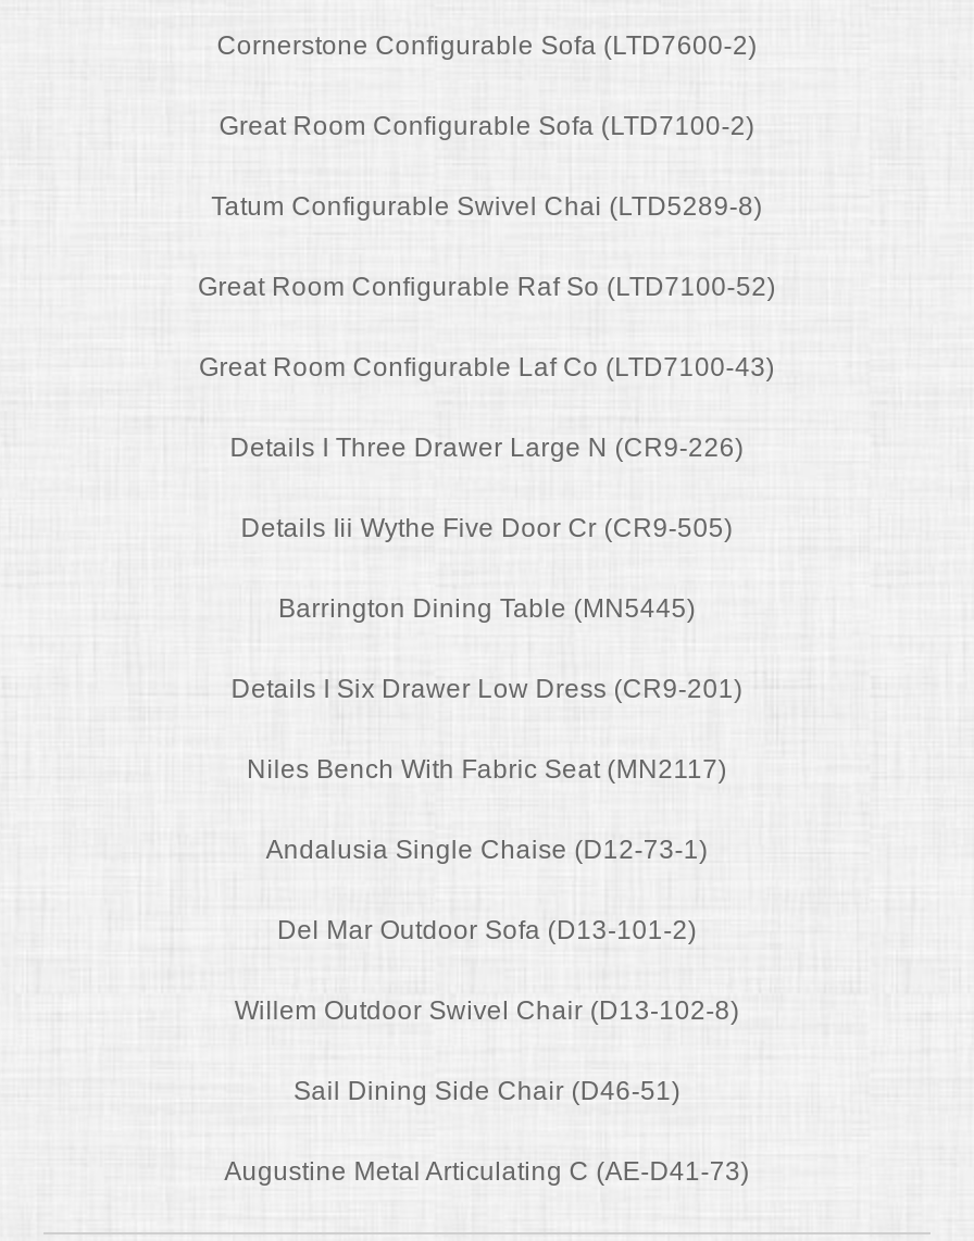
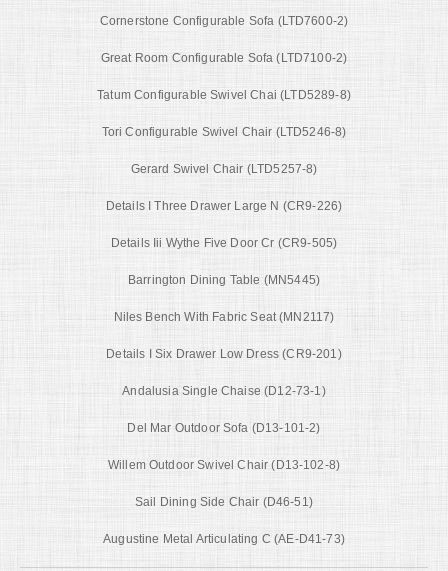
- Great Room Configurable Raf So (LTD7100-52)
+ Tori Configurable Swivel Chair (LTD5246-8)

- Great Room Configurable Laf Co (LTD7100-43)
+ Gerard Swivel Chair (LTD5257-8)

moved down: Details I Six Drawer Low Dress (CR9-201)

moved up: Niles Bench With Fabric Seat (MN2117)
